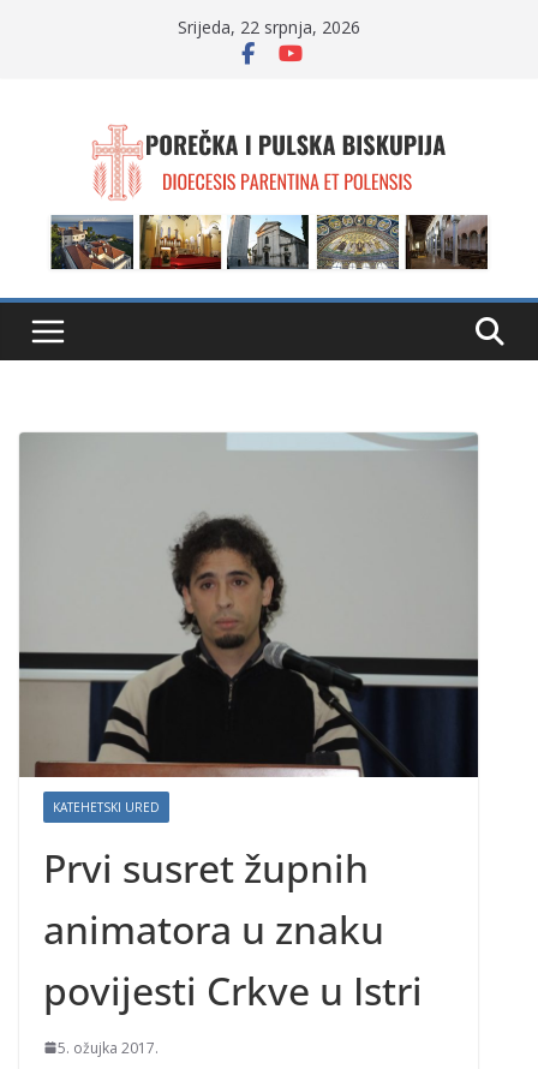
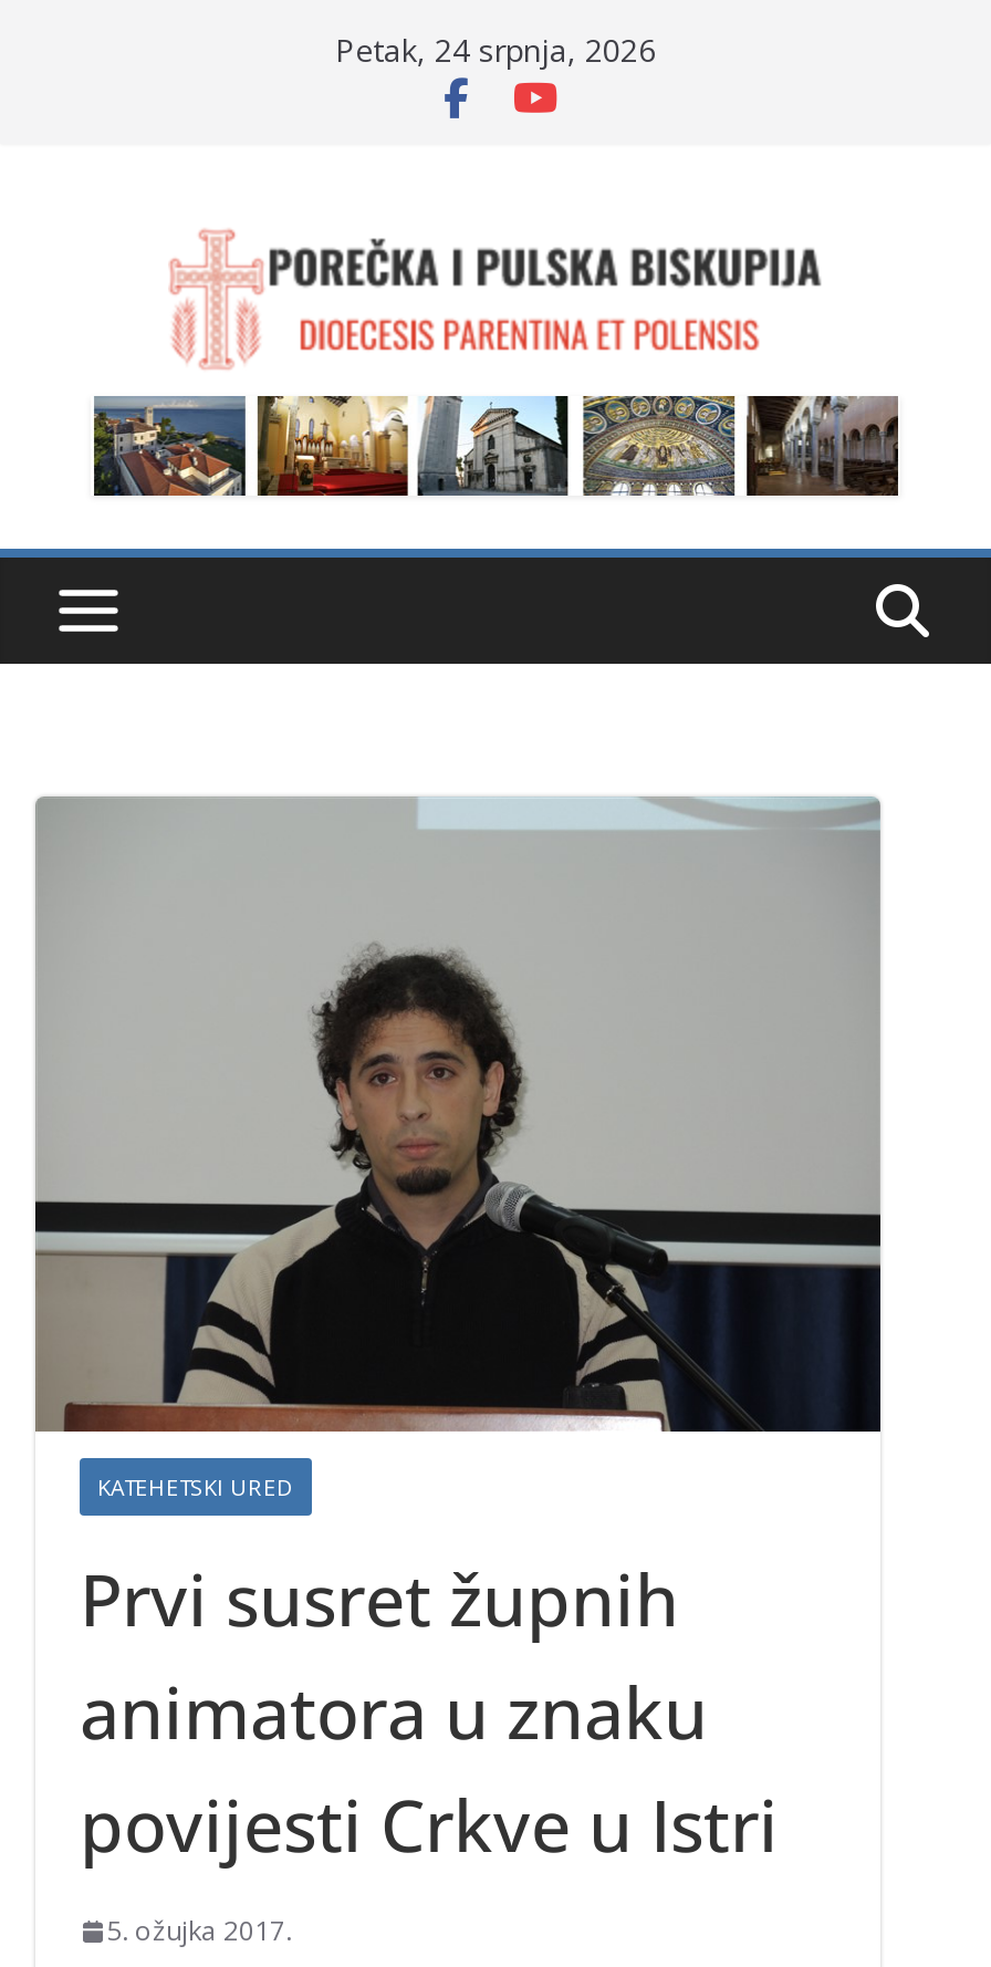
- Srijeda, 22 srpnja, 2026
+ Petak, 24 srpnja, 2026
